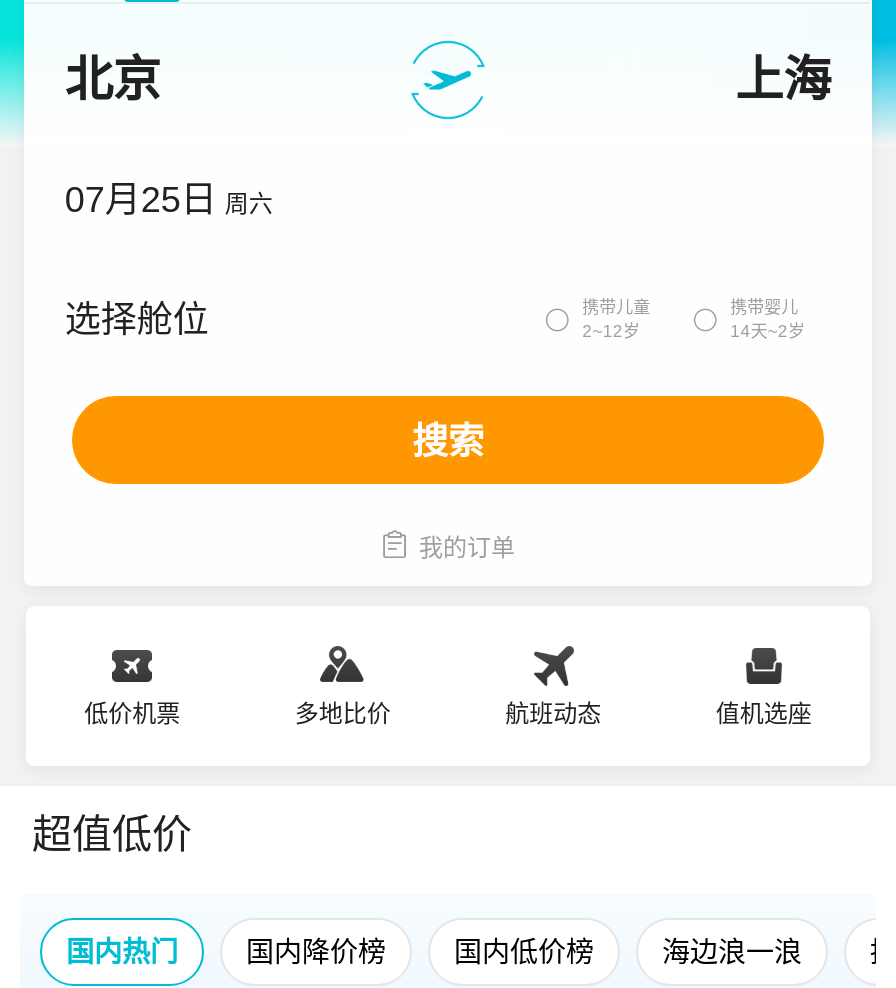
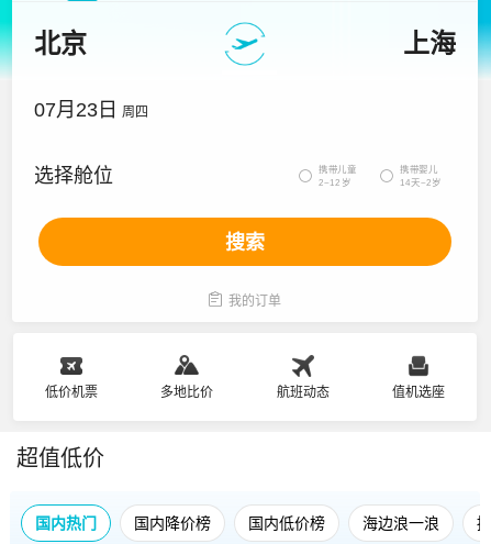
- 07月25日 周六
+ 07月23日 周四
